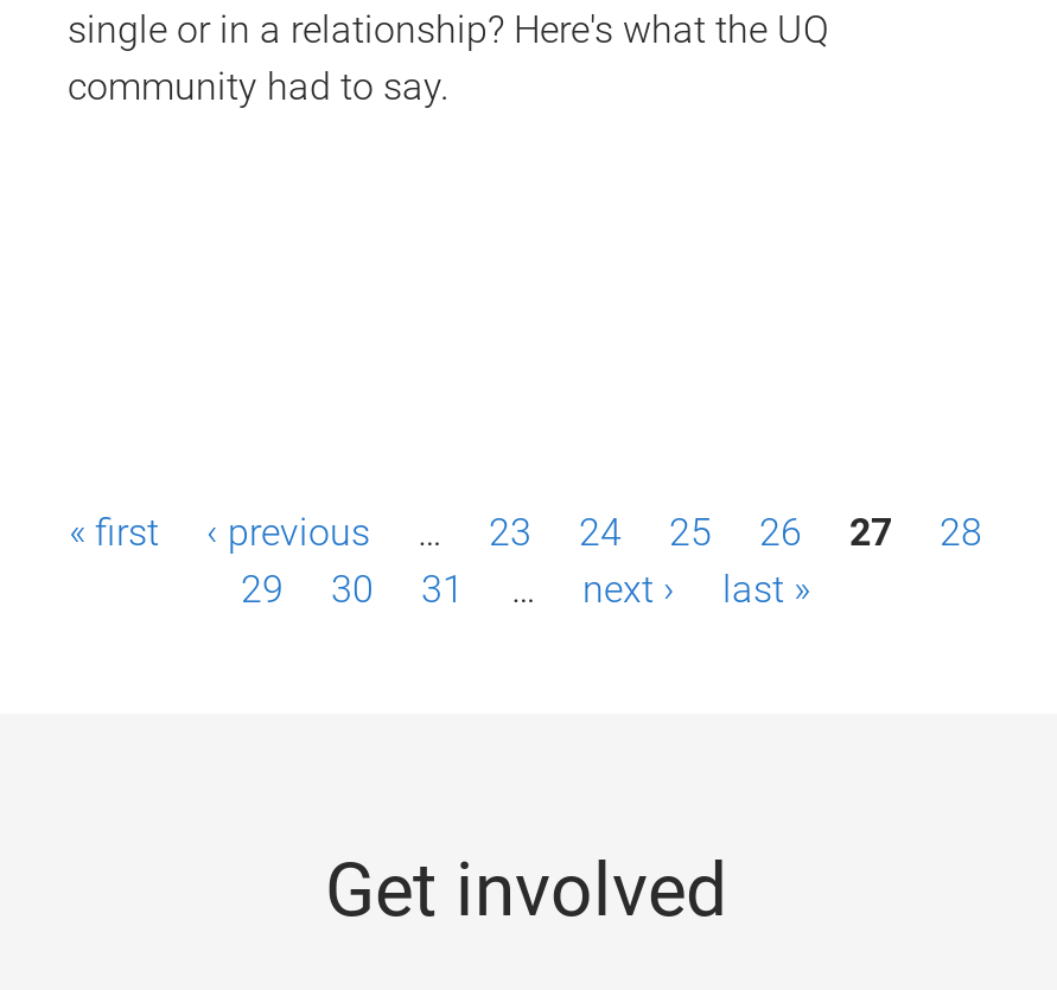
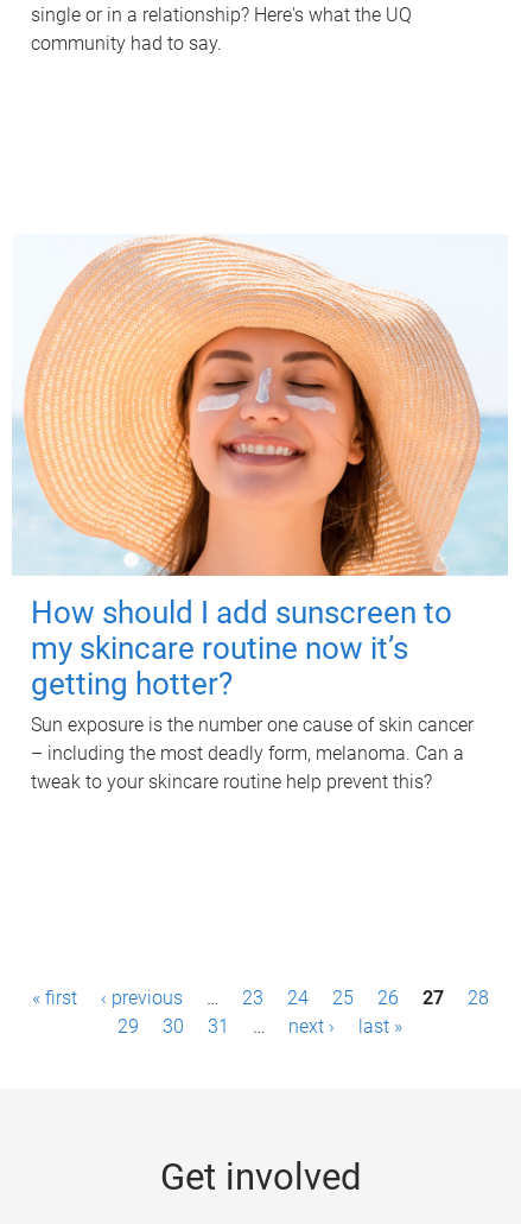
+ [image]
+ How should I add sunscreen to
+ my skincare routine now it’s
+ getting hotter?
+ Sun exposure is the number one cause of skin cancer
+ – including the most deadly form, melanoma. Can a
+ tweak to your skincare routine help prevent this?
